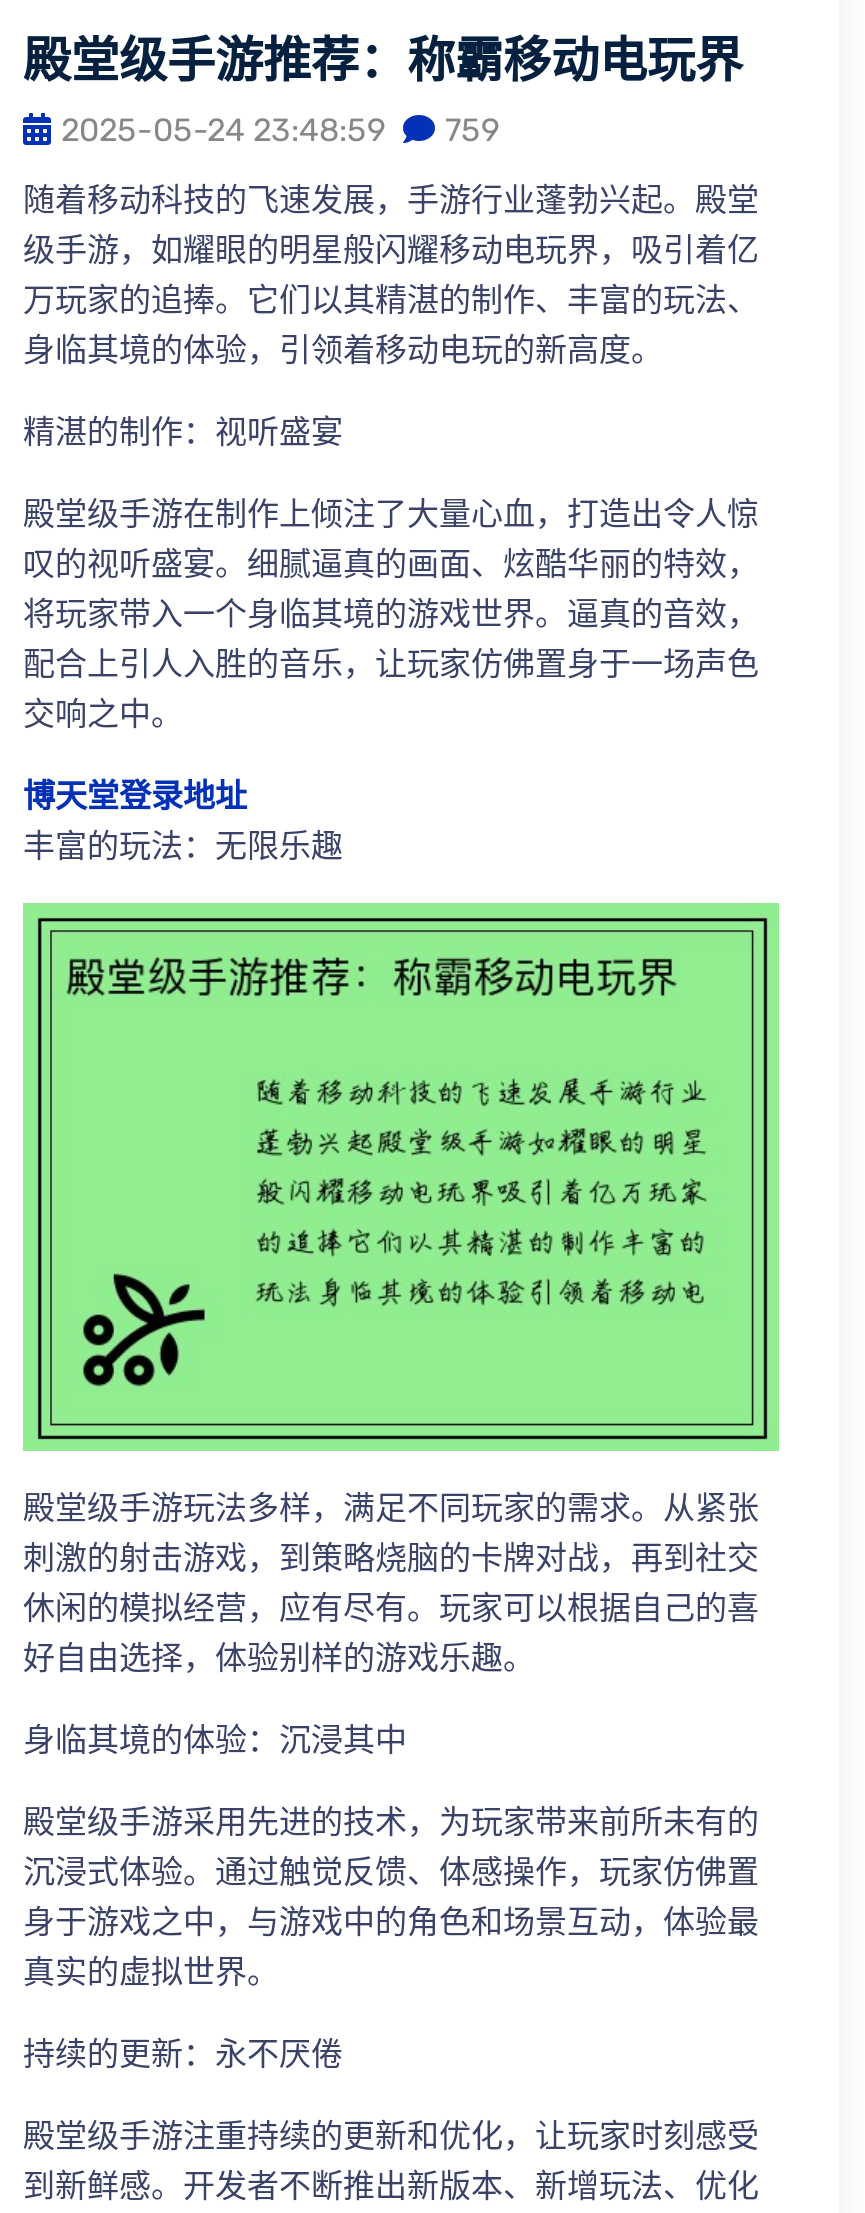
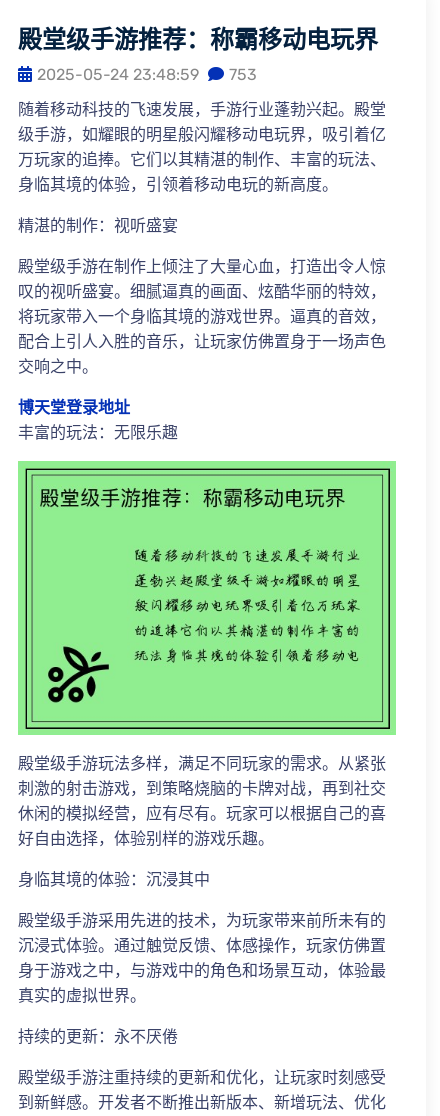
- 2025-05-24 23:48:59 759
+ 2025-05-24 23:48:59 753
